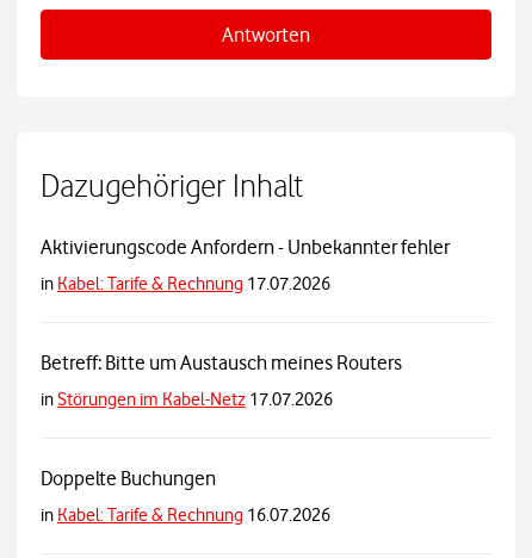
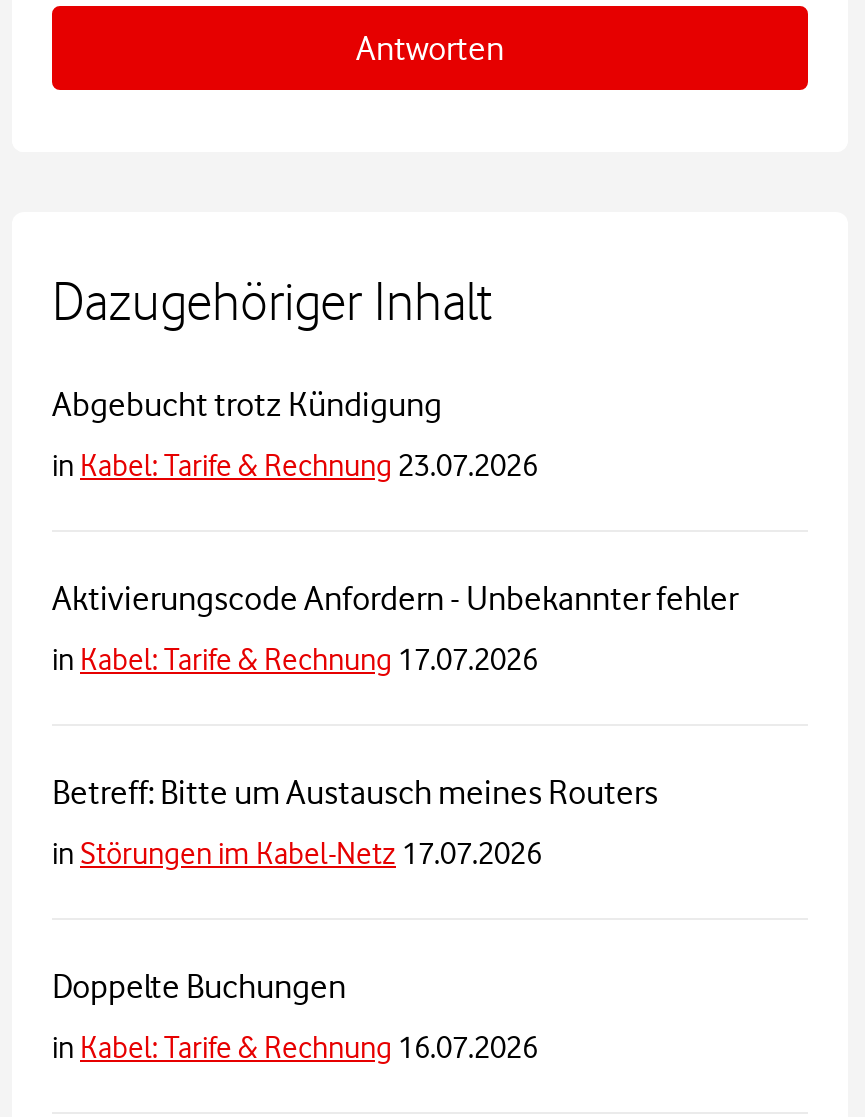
+ Abgebucht trotz Kündigung
+ in Kabel: Tarife & Rechnung 23.07.2026
